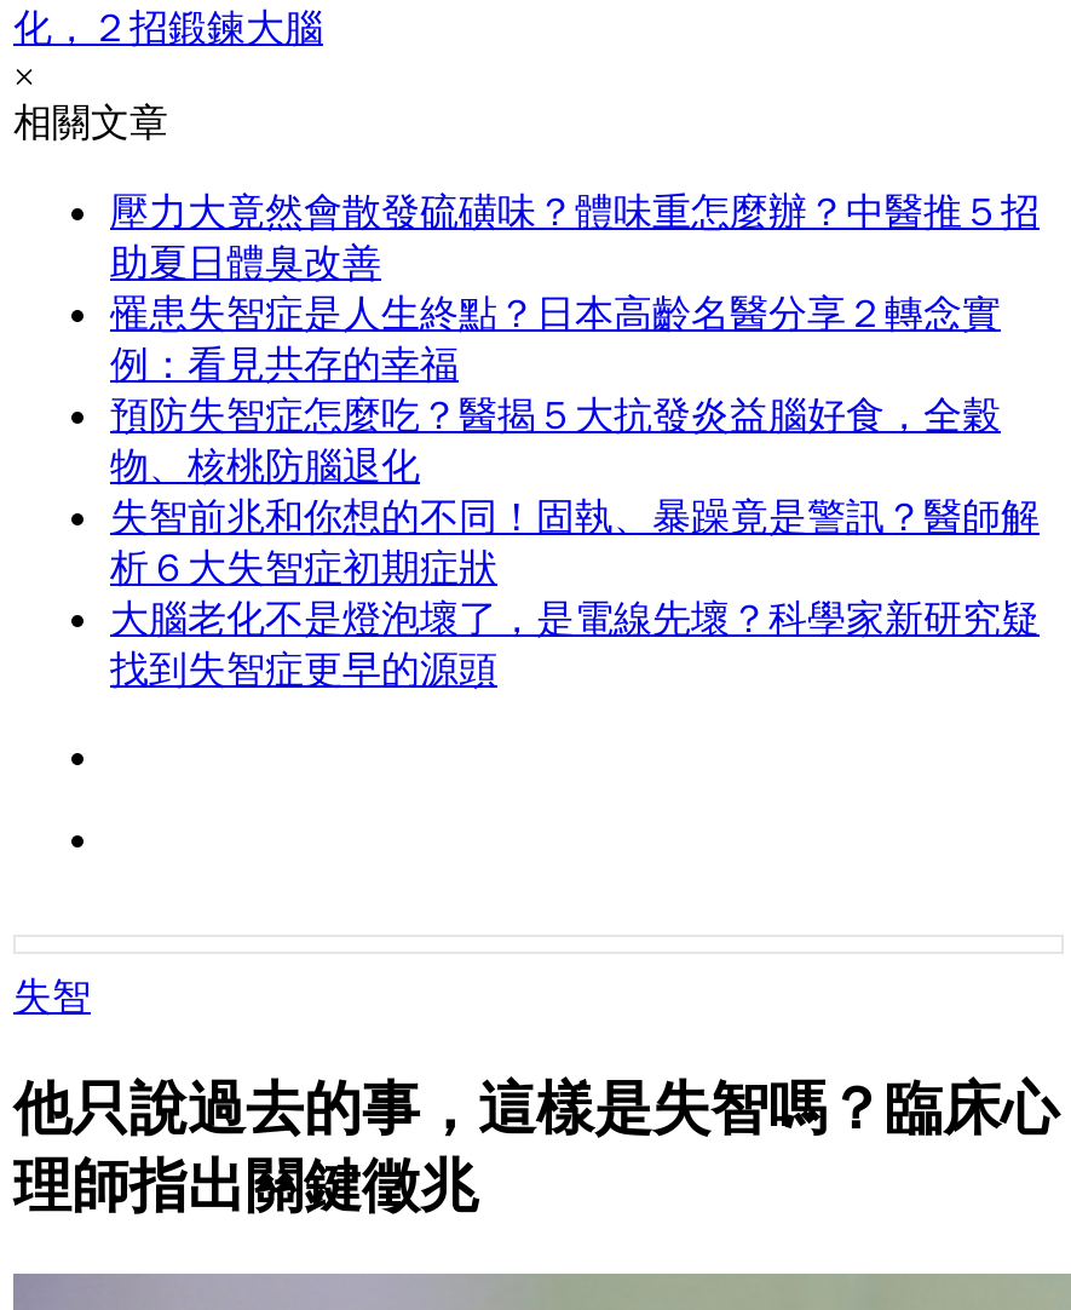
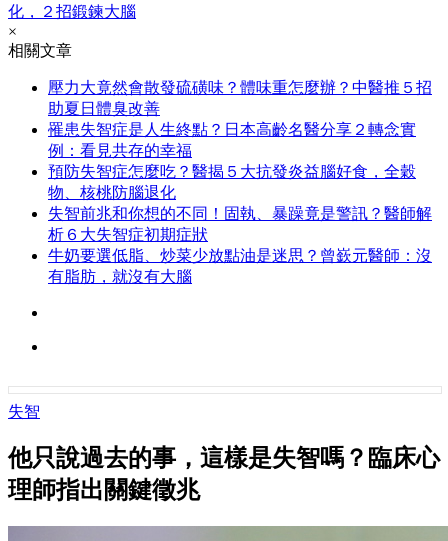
- 大腦老化不是燈泡壞了，是電線先壞？科學家新研究疑
- 找到失智症更早的源頭
+ 牛奶要選低脂、炒菜少放點油是迷思？曾嶔元醫師：沒
+ 有脂肪，就沒有大腦
